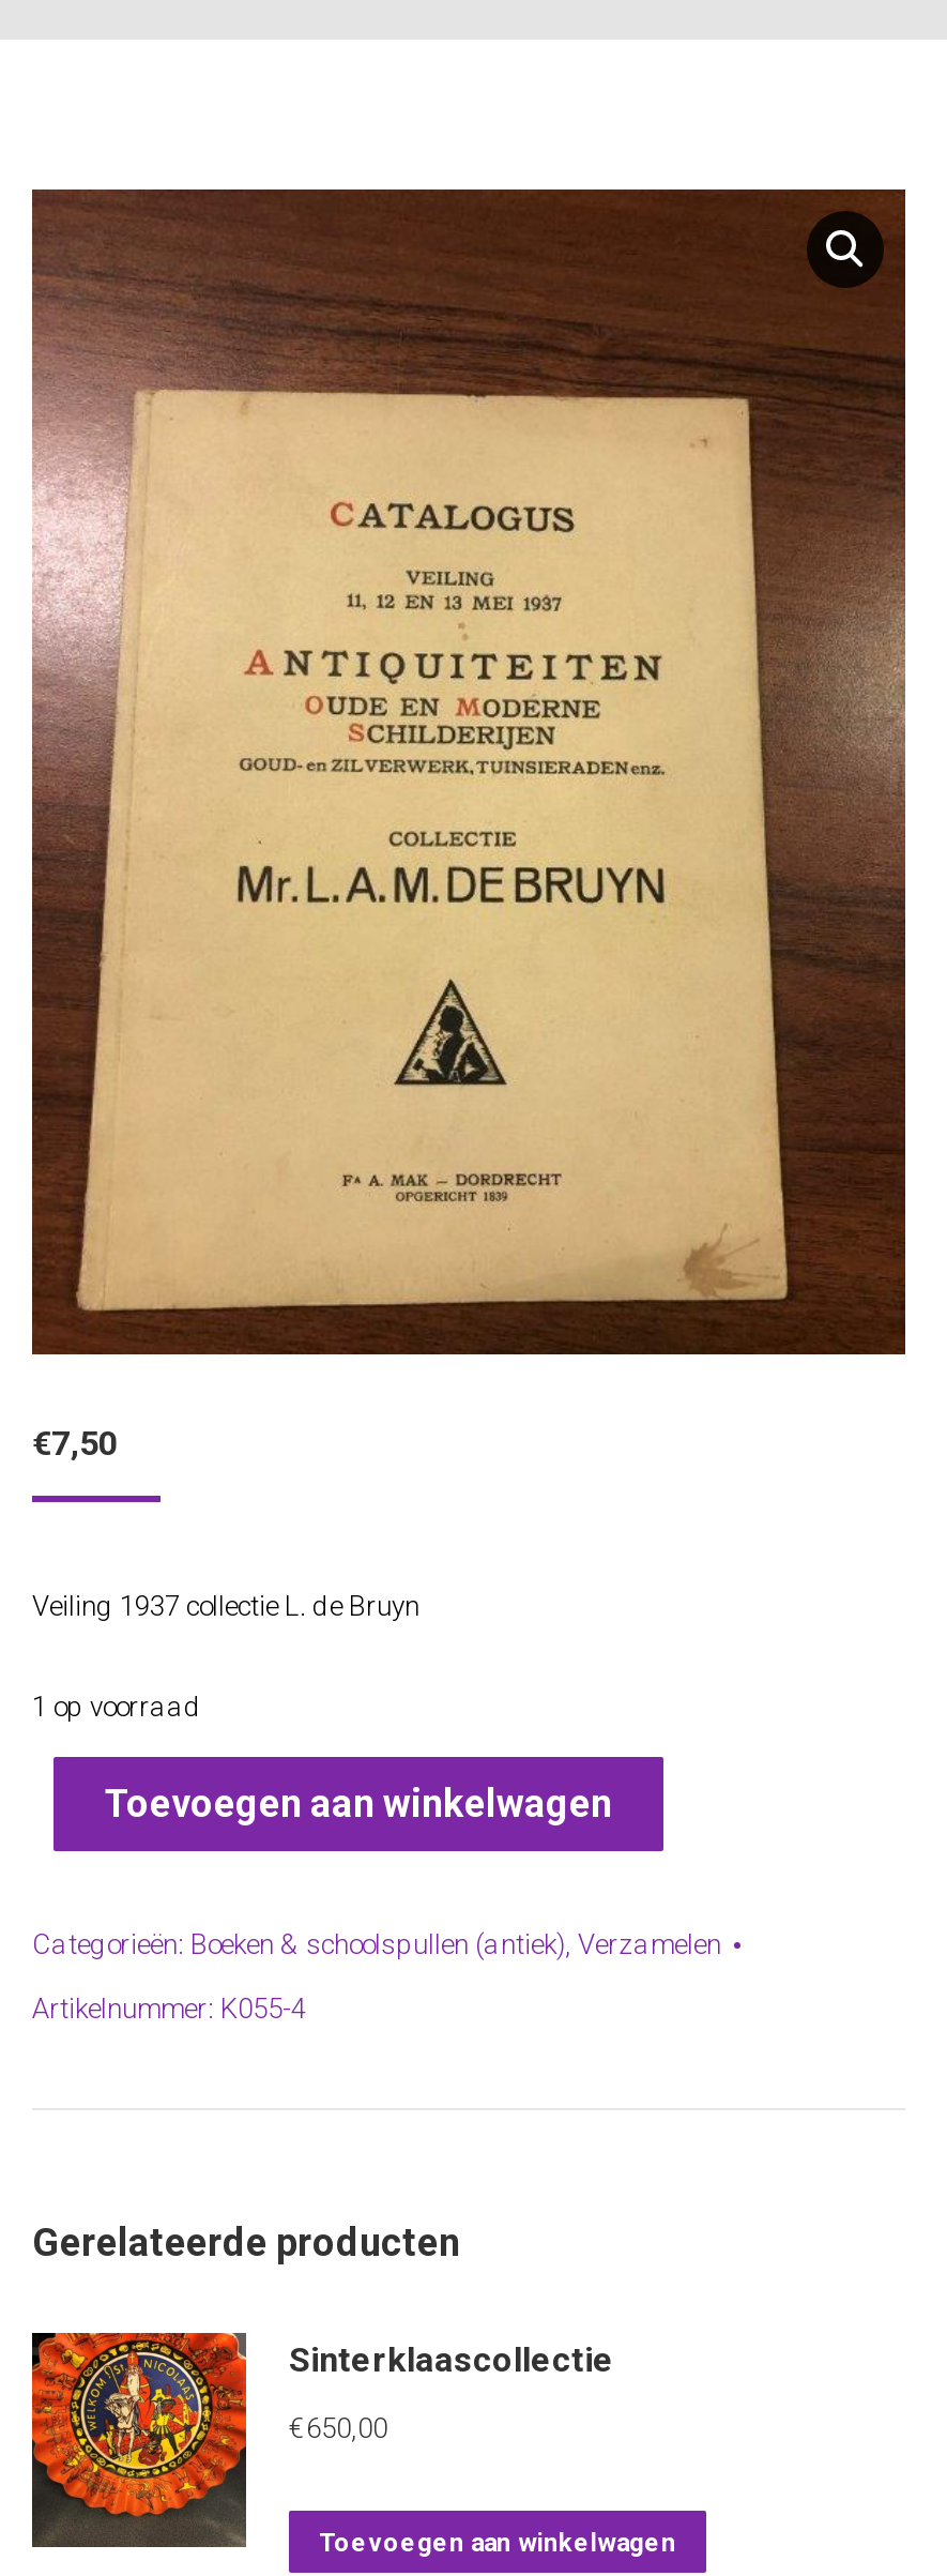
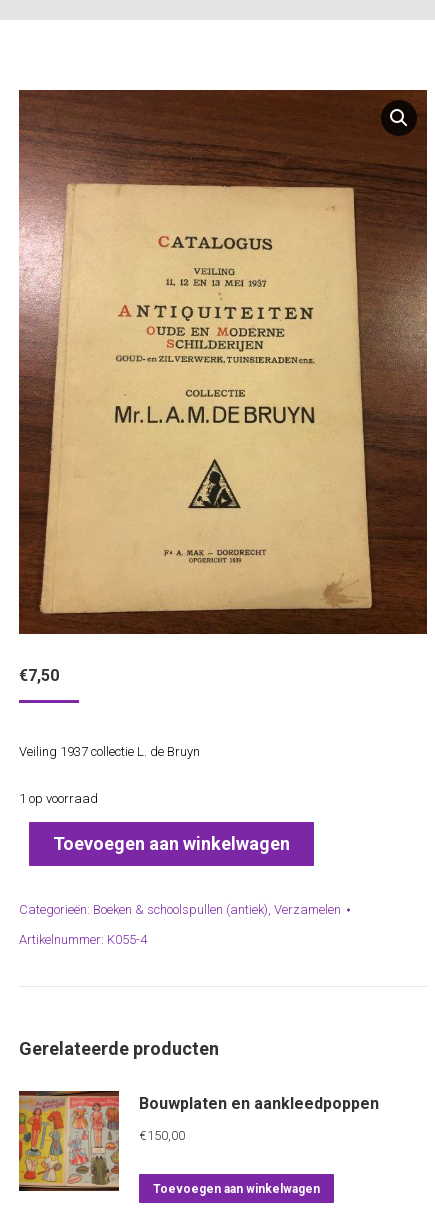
- [image]
- Sinterklaascollectie
+ [image]
+ Bouwplaten en aankleedpoppen

- €650,00
+ €150,00
